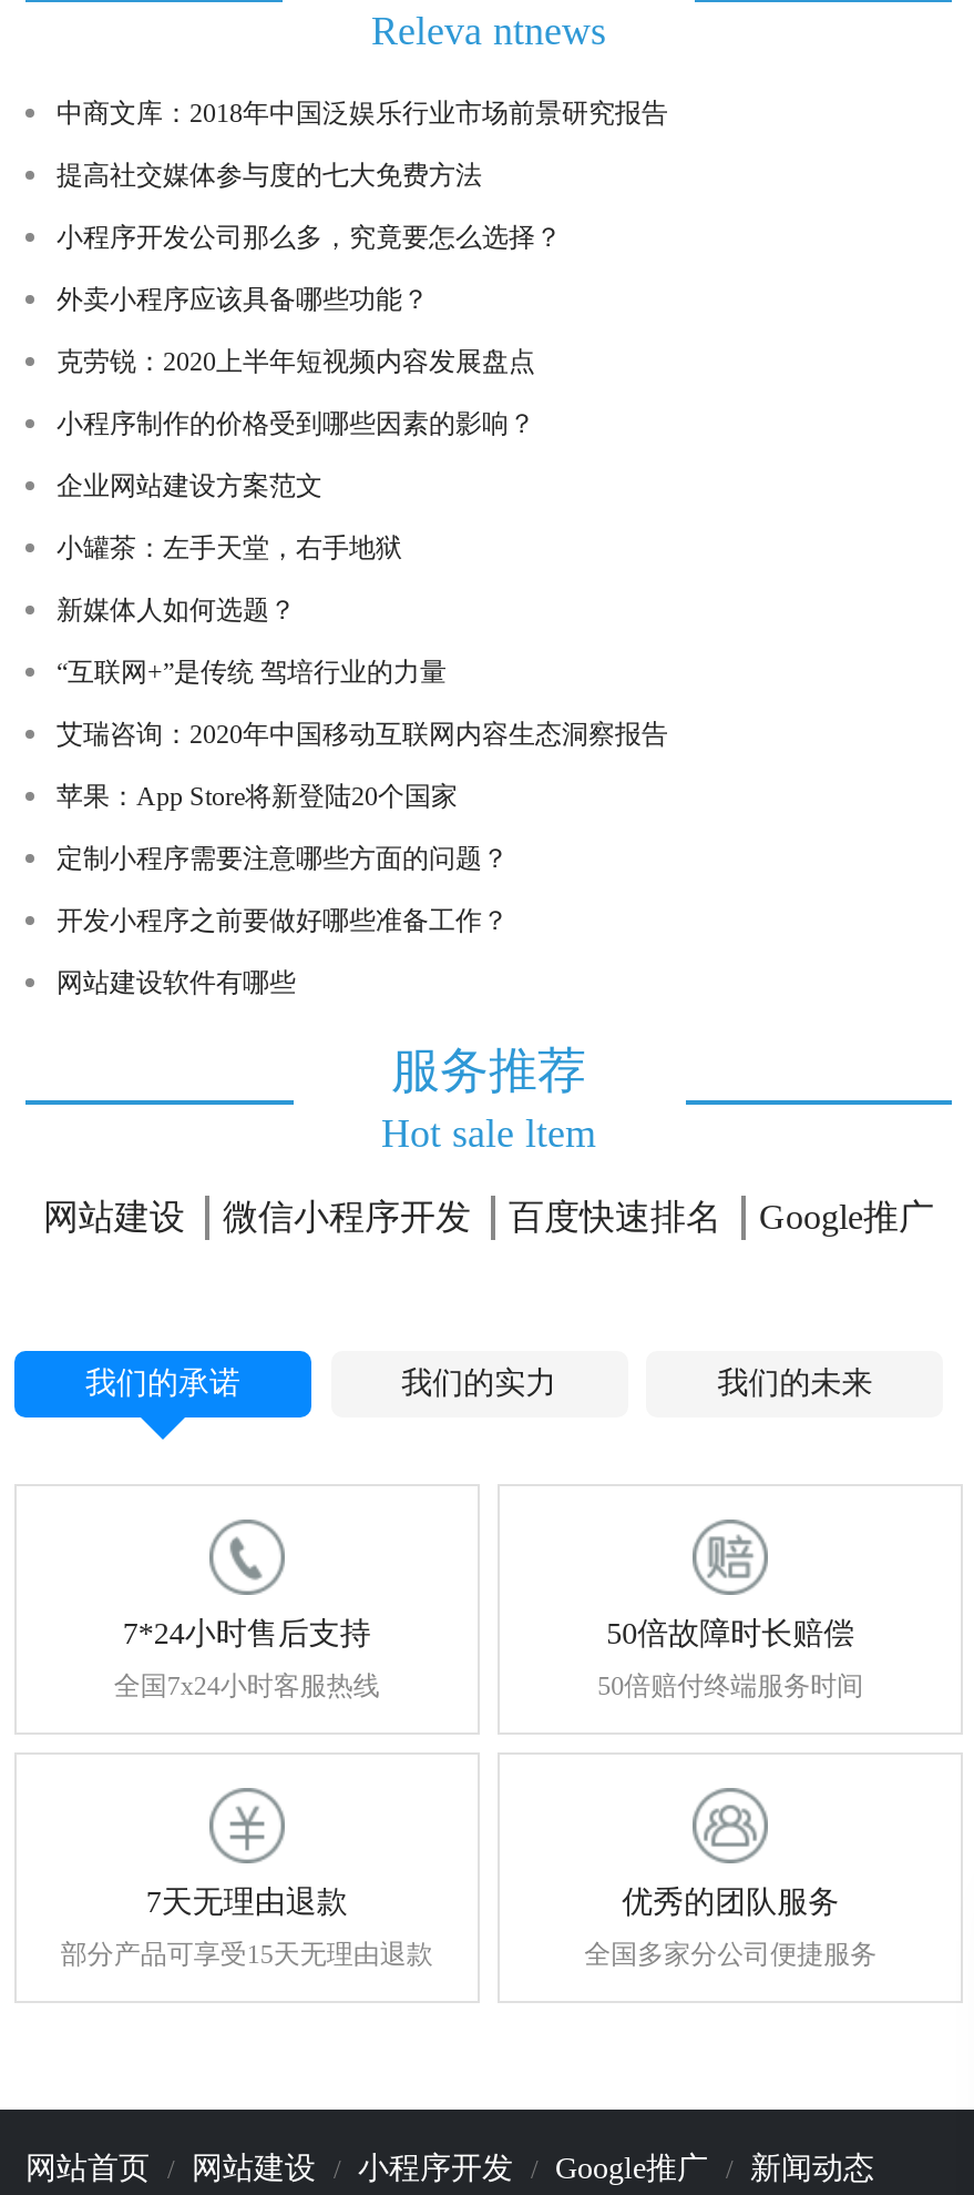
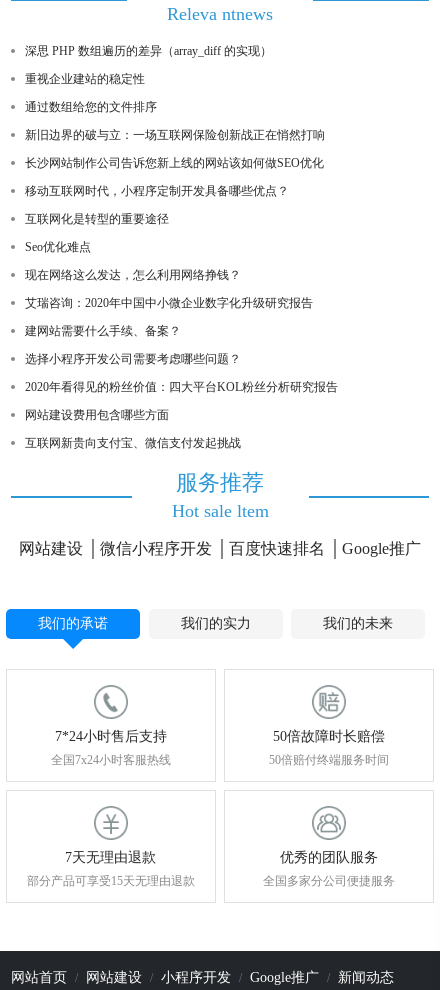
- 中商文库：2018年中国泛娱乐行业市场前景研究报告
+ 深思 PHP 数组遍历的差异（array_diff 的实现）

- 提高社交媒体参与度的七大免费方法
+ 重视企业建站的稳定性

- 小程序开发公司那么多，究竟要怎么选择？
+ 通过数组给您的文件排序

- 外卖小程序应该具备哪些功能？
+ 新旧边界的破与立：一场互联网保险创新战正在悄然打响

- 克劳锐：2020上半年短视频内容发展盘点
+ 长沙网站制作公司告诉您新上线的网站该如何做SEO优化

- 小程序制作的价格受到哪些因素的影响？
+ 移动互联网时代，小程序定制开发具备哪些优点？

- 企业网站建设方案范文
+ 互联网化是转型的重要途径

- 小罐茶：左手天堂，右手地狱
+ Seo优化难点

- 新媒体人如何选题？
+ 现在网络这么发达，怎么利用网络挣钱？

- “互联网+”是传统 驾培行业的力量
+ 艾瑞咨询：2020年中国中小微企业数字化升级研究报告

- 艾瑞咨询：2020年中国移动互联网内容生态洞察报告
+ 建网站需要什么手续、备案？

- 苹果：App Store将新登陆20个国家
+ 选择小程序开发公司需要考虑哪些问题？

- 定制小程序需要注意哪些方面的问题？
+ 2020年看得见的粉丝价值：四大平台KOL粉丝分析研究报告

- 开发小程序之前要做好哪些准备工作？
+ 网站建设费用包含哪些方面

- 网站建设软件有哪些
+ 互联网新贵向支付宝、微信支付发起挑战
